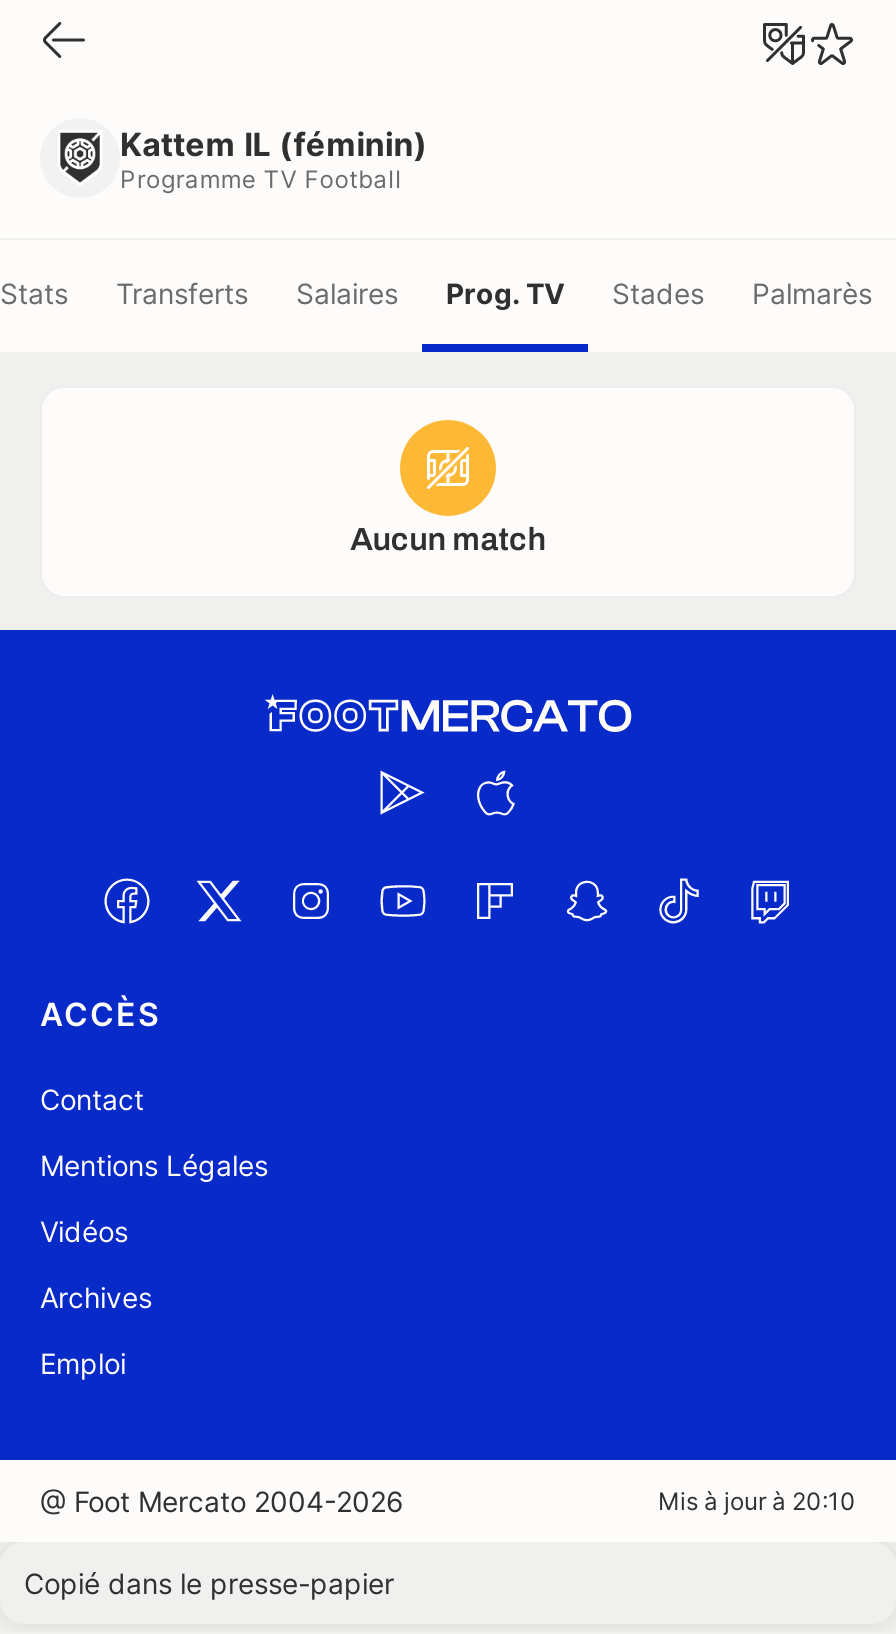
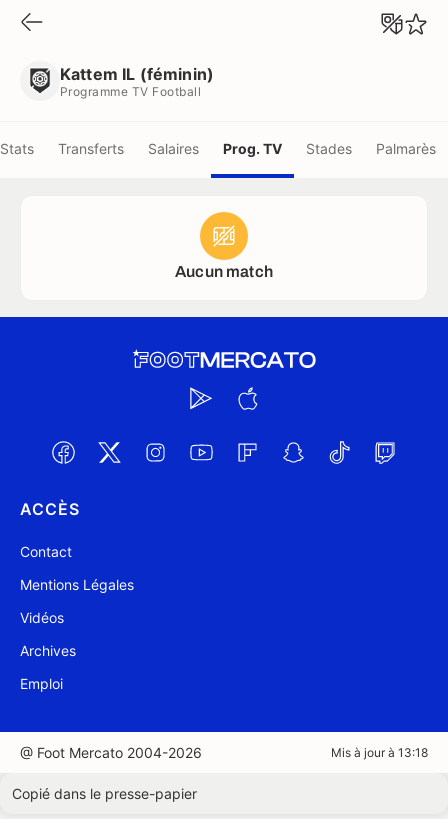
- Mis à jour à 20:10
+ Mis à jour à 13:18
